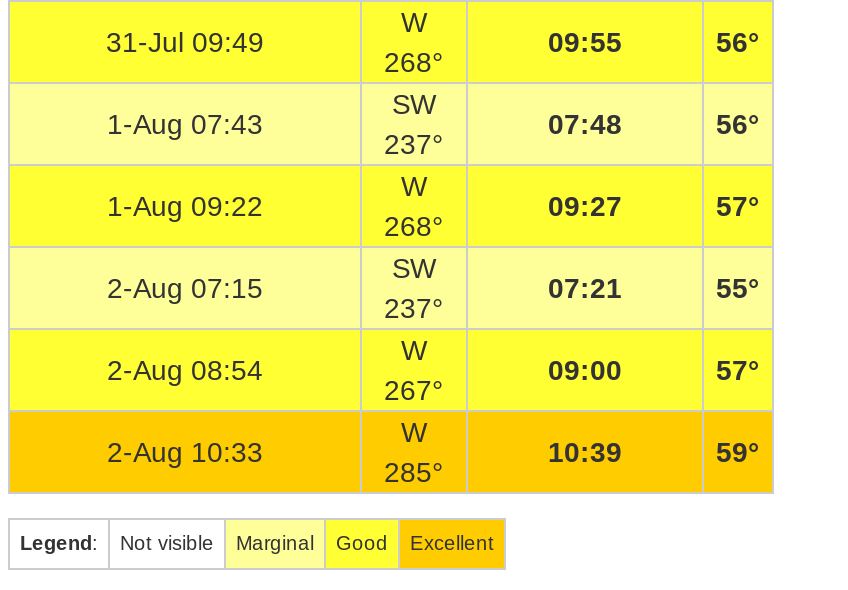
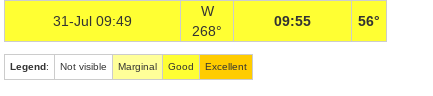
- [image]
- 1-Aug 07:43

- [image]
- 07:48
- 56°
- 1-Aug 09:22

- SW
- 237°

- W
- 268°

- 09:27
- 57°
- 2-Aug 07:15

- SW
- 237°

- 07:21
- 55°
- 2-Aug 08:54

- W
- 267°

- 09:00
- 57°
- 2-Aug 10:33

- W
- 285°

- 10:39
- 59°
